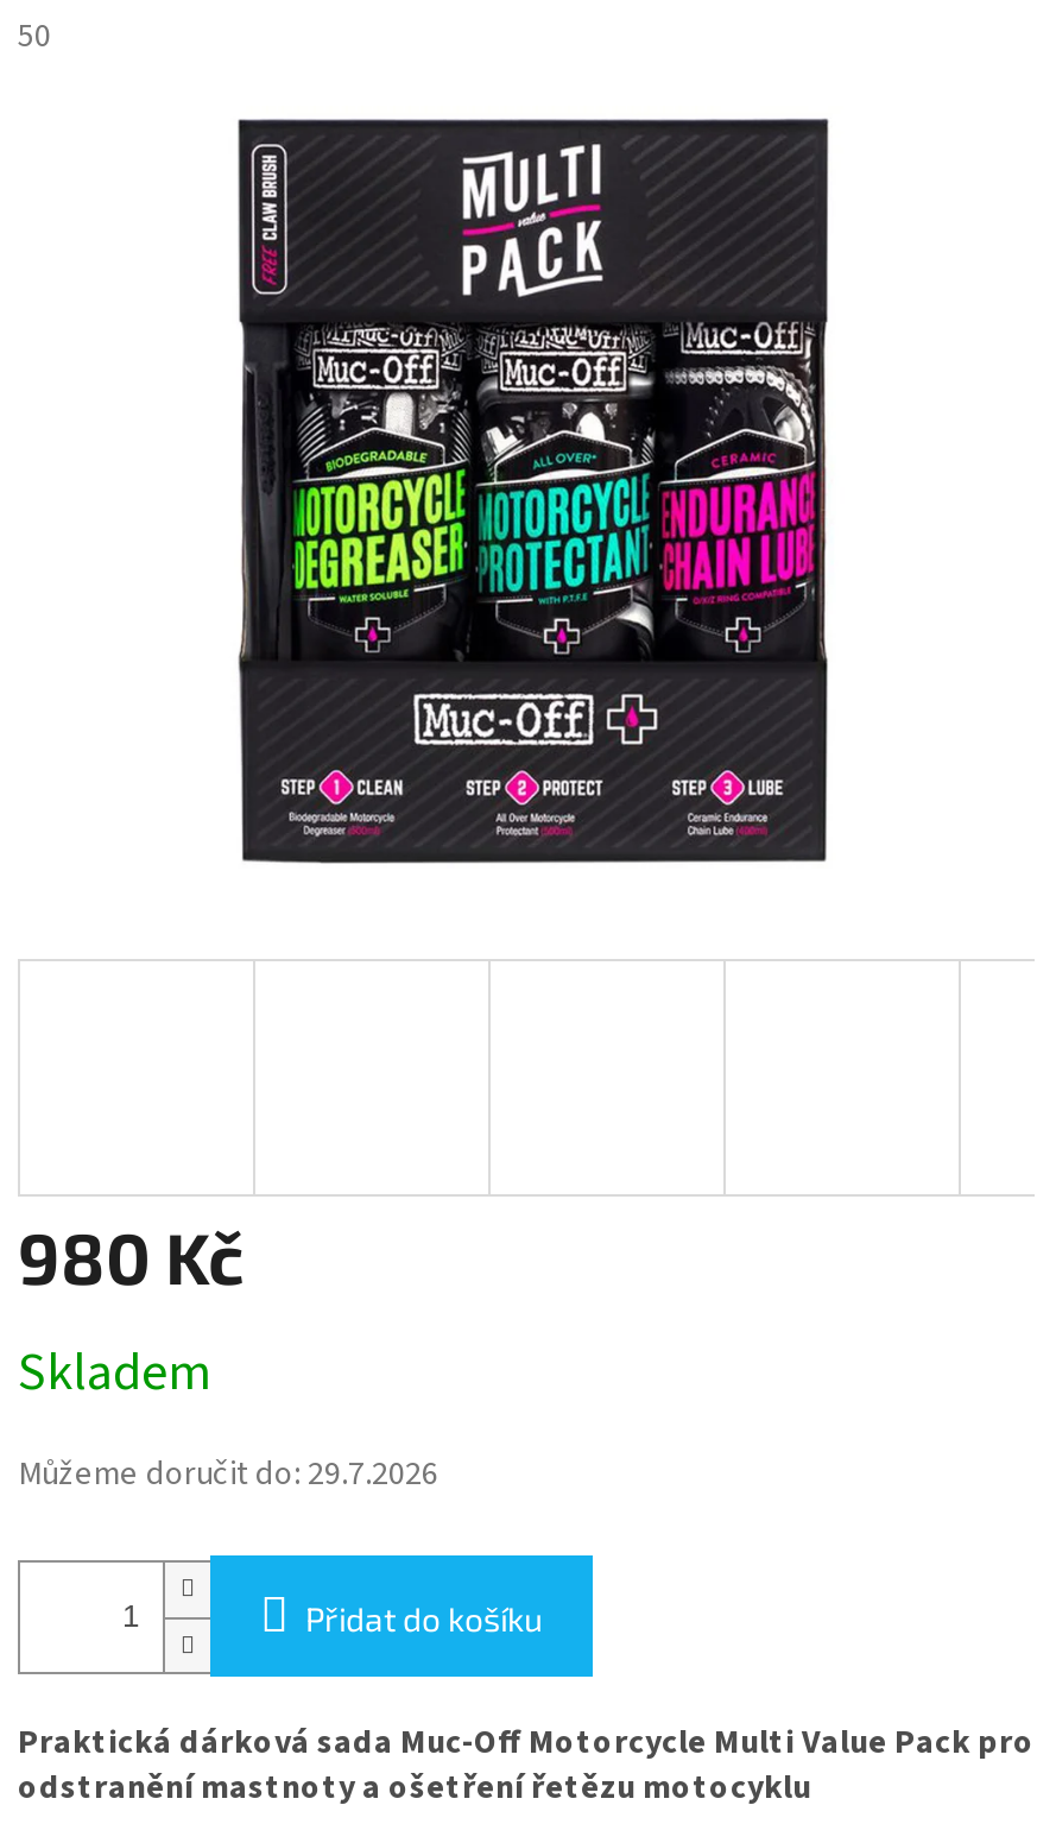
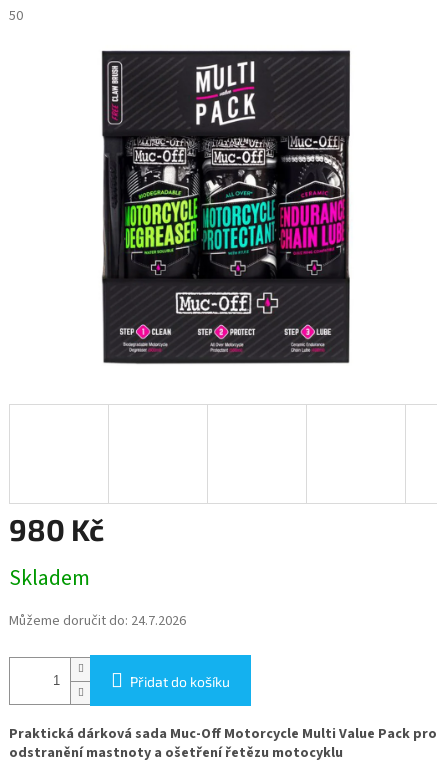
- Můžeme doručit do: 29.7.2026
+ Můžeme doručit do: 24.7.2026
